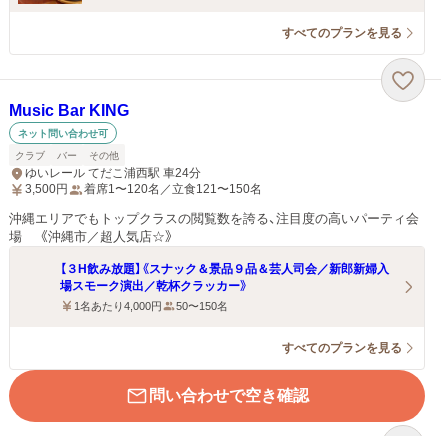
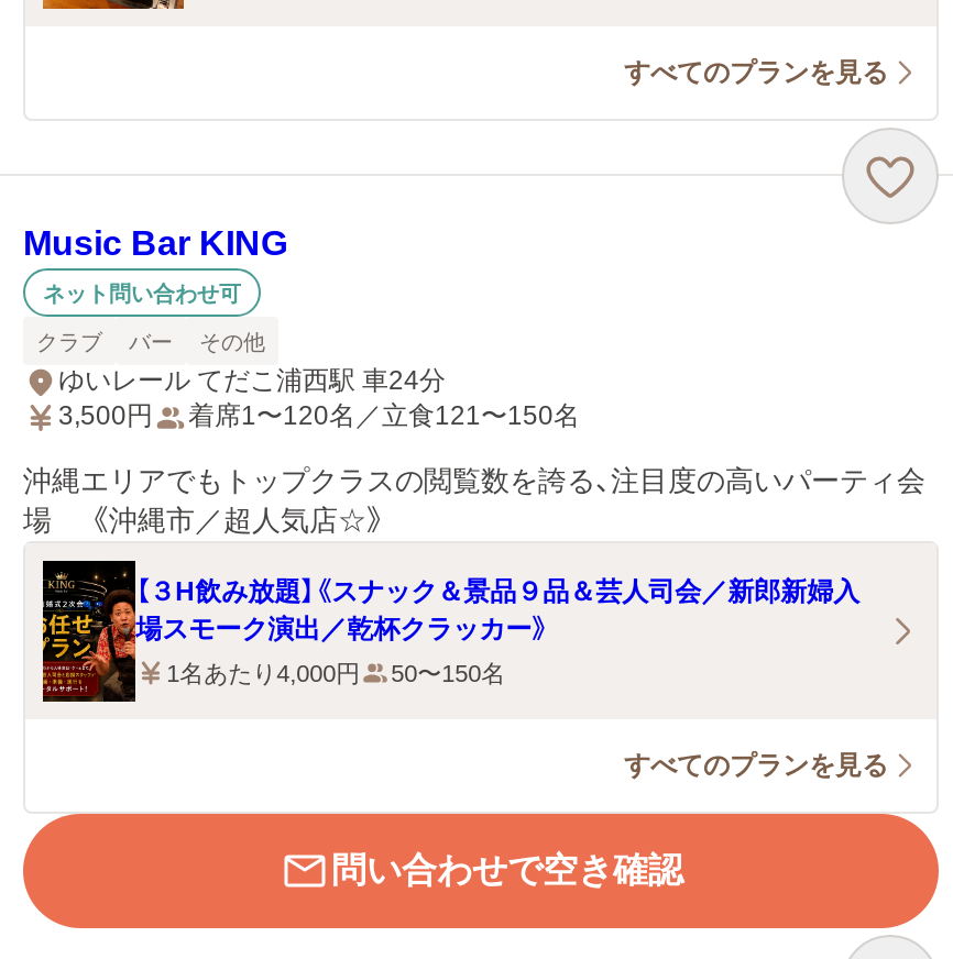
+ [image]
